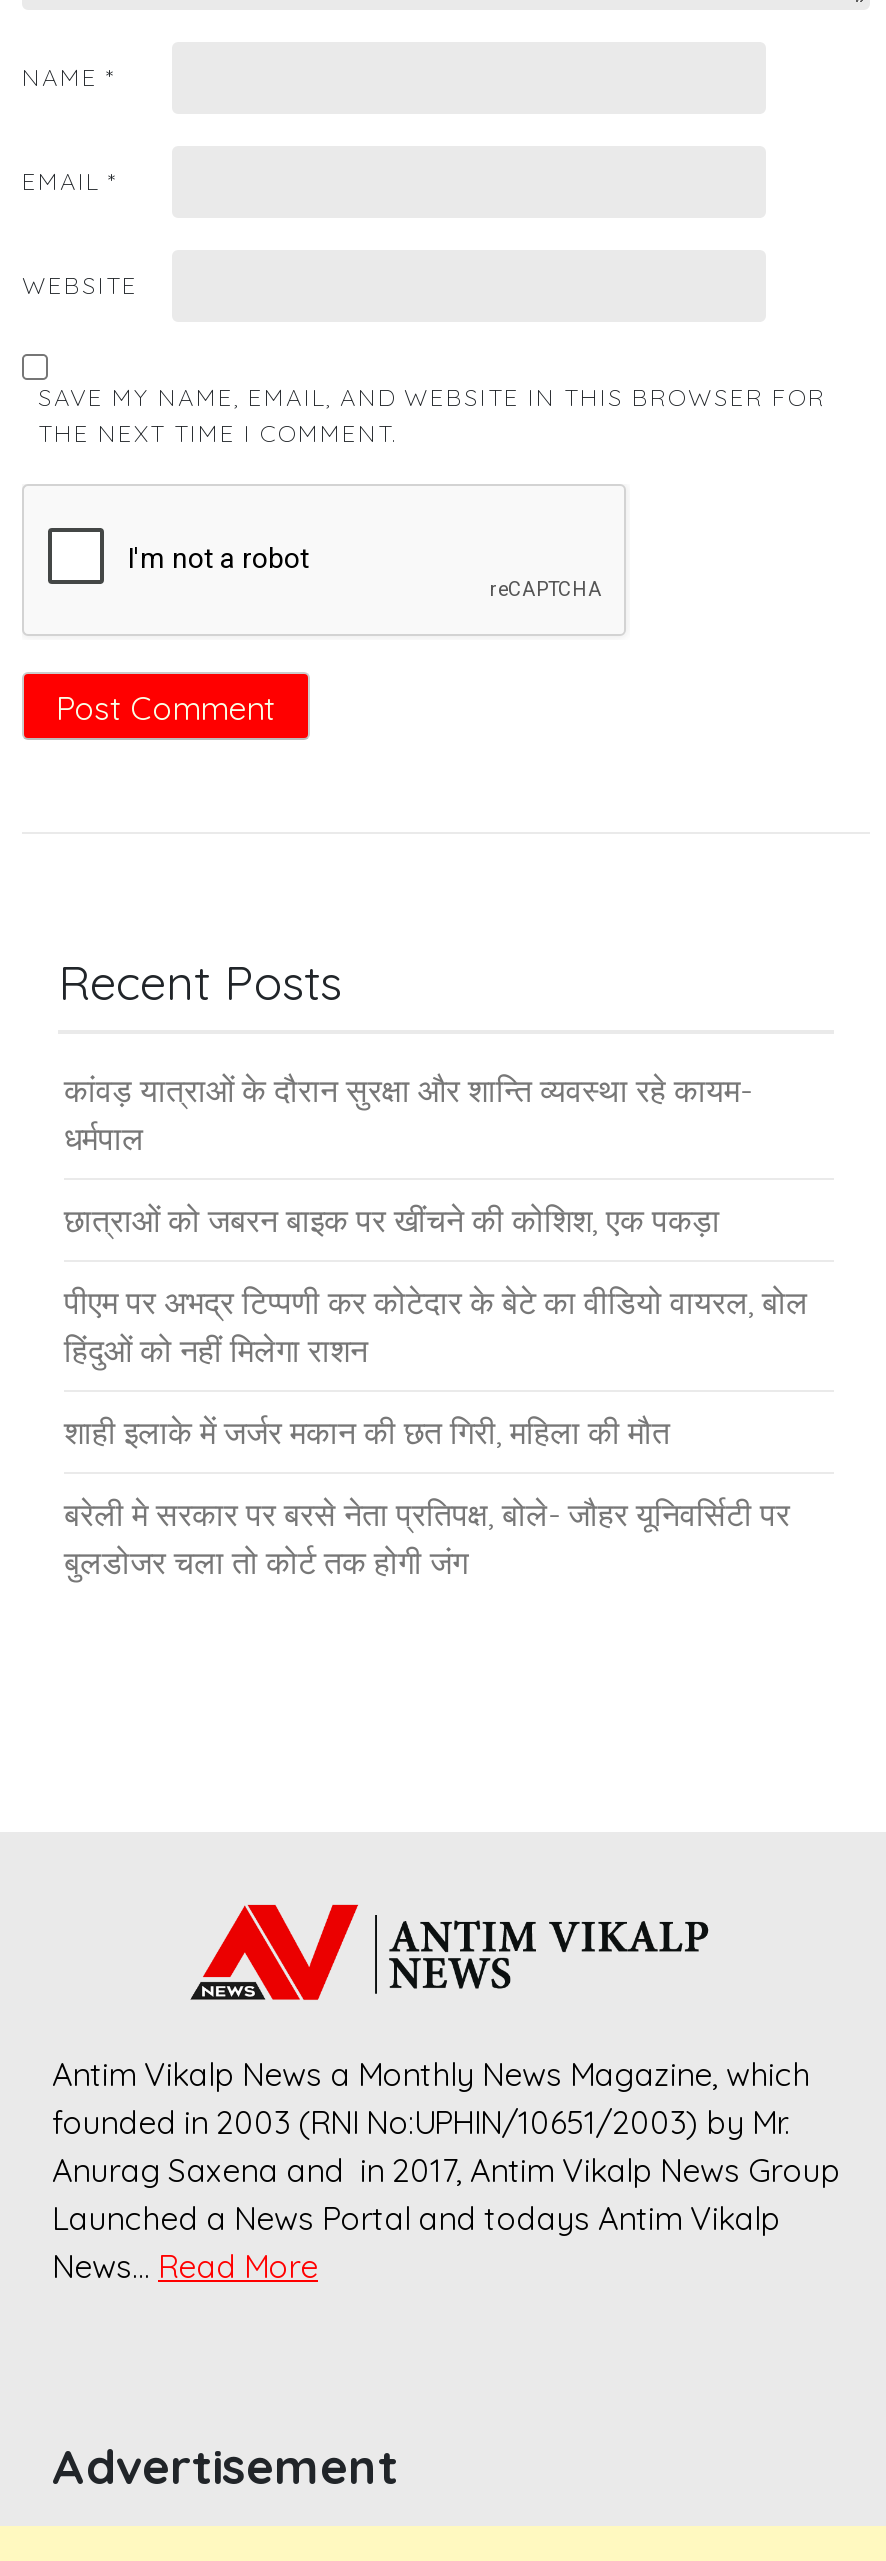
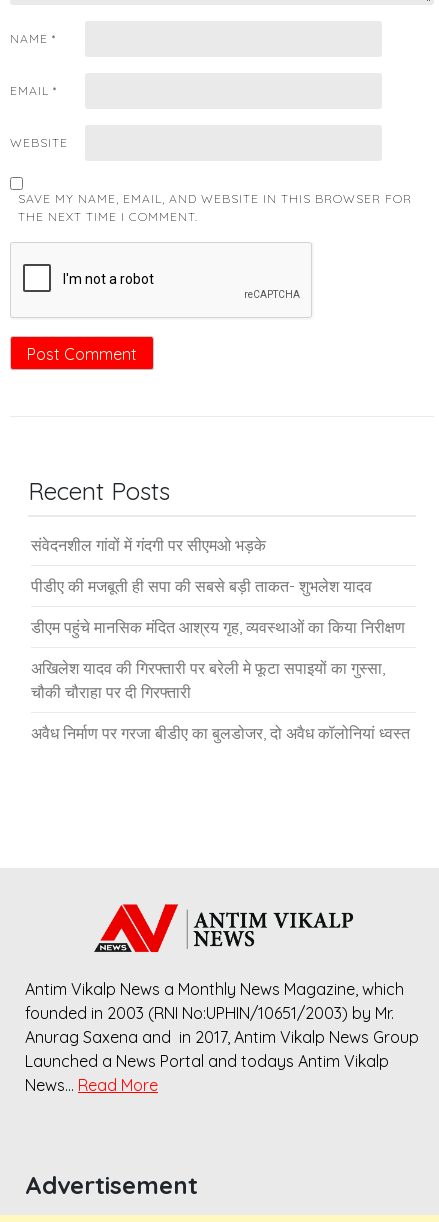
- कांवड़ यात्राओं के दौरान सुरक्षा और शान्ति व्यवस्था रहे कायम-
- धर्मपाल
+ संवेदनशील गांवों में गंदगी पर सीएमओ भड़के

- छात्राओं को जबरन बाइक पर खींचने की कोशिश, एक पकड़ा
+ पीडीए की मजबूती ही सपा की सबसे बड़ी ताकत- शुभलेश यादव

- पीएम पर अभद्र टिप्पणी कर कोटेदार के बेटे का वीडियो वायरल, बोल
- हिंदुओं को नहीं मिलेगा राशन
+ डीएम पहुंचे मानसिक मंदित आश्रय गृह, व्यवस्थाओं का किया निरीक्षण

- शाही इलाके में जर्जर मकान की छत गिरी, महिला की मौत
+ अखिलेश यादव की गिरफ्तारी पर बरेली मे फूटा सपाइयों का गुस्सा,
+ चौकी चौराहा पर दी गिरफ्तारी

- बरेली मे सरकार पर बरसे नेता प्रतिपक्ष, बोले- जौहर यूनिवर्सिटी पर
- बुलडोजर चला तो कोर्ट तक होगी जंग
+ अवैध निर्माण पर गरजा बीडीए का बुलडोजर, दो अवैध कॉलोनियां ध्वस्त
